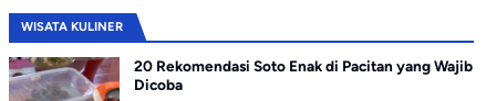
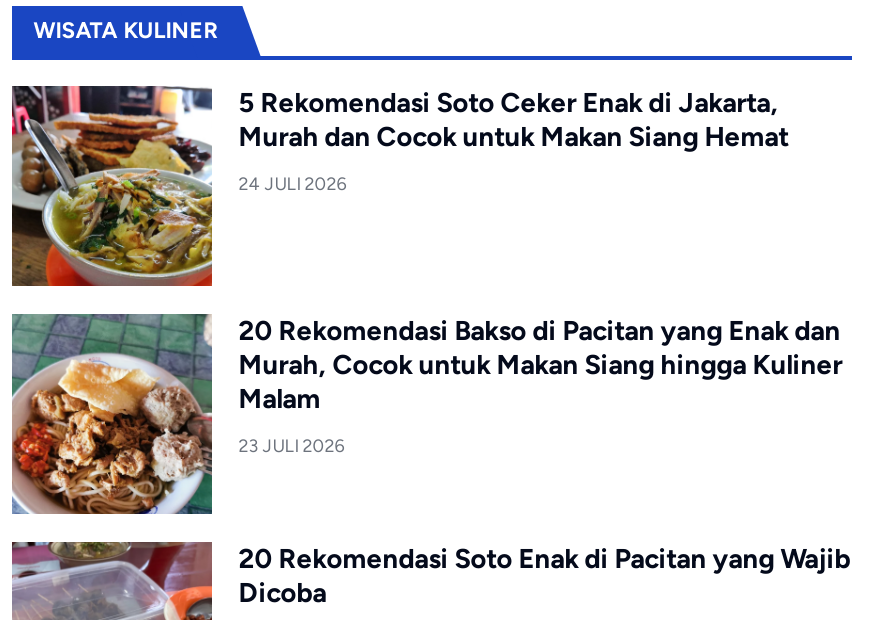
+ [image]
+ 5 Rekomendasi Soto Ceker Enak di Jakarta,
+ Murah dan Cocok untuk Makan Siang Hemat
+ 24 JULI 2026

+ [image]
+ 20 Rekomendasi Bakso di Pacitan yang Enak dan
+ Murah, Cocok untuk Makan Siang hingga Kuliner
+ Malam
+ 23 JULI 2026
